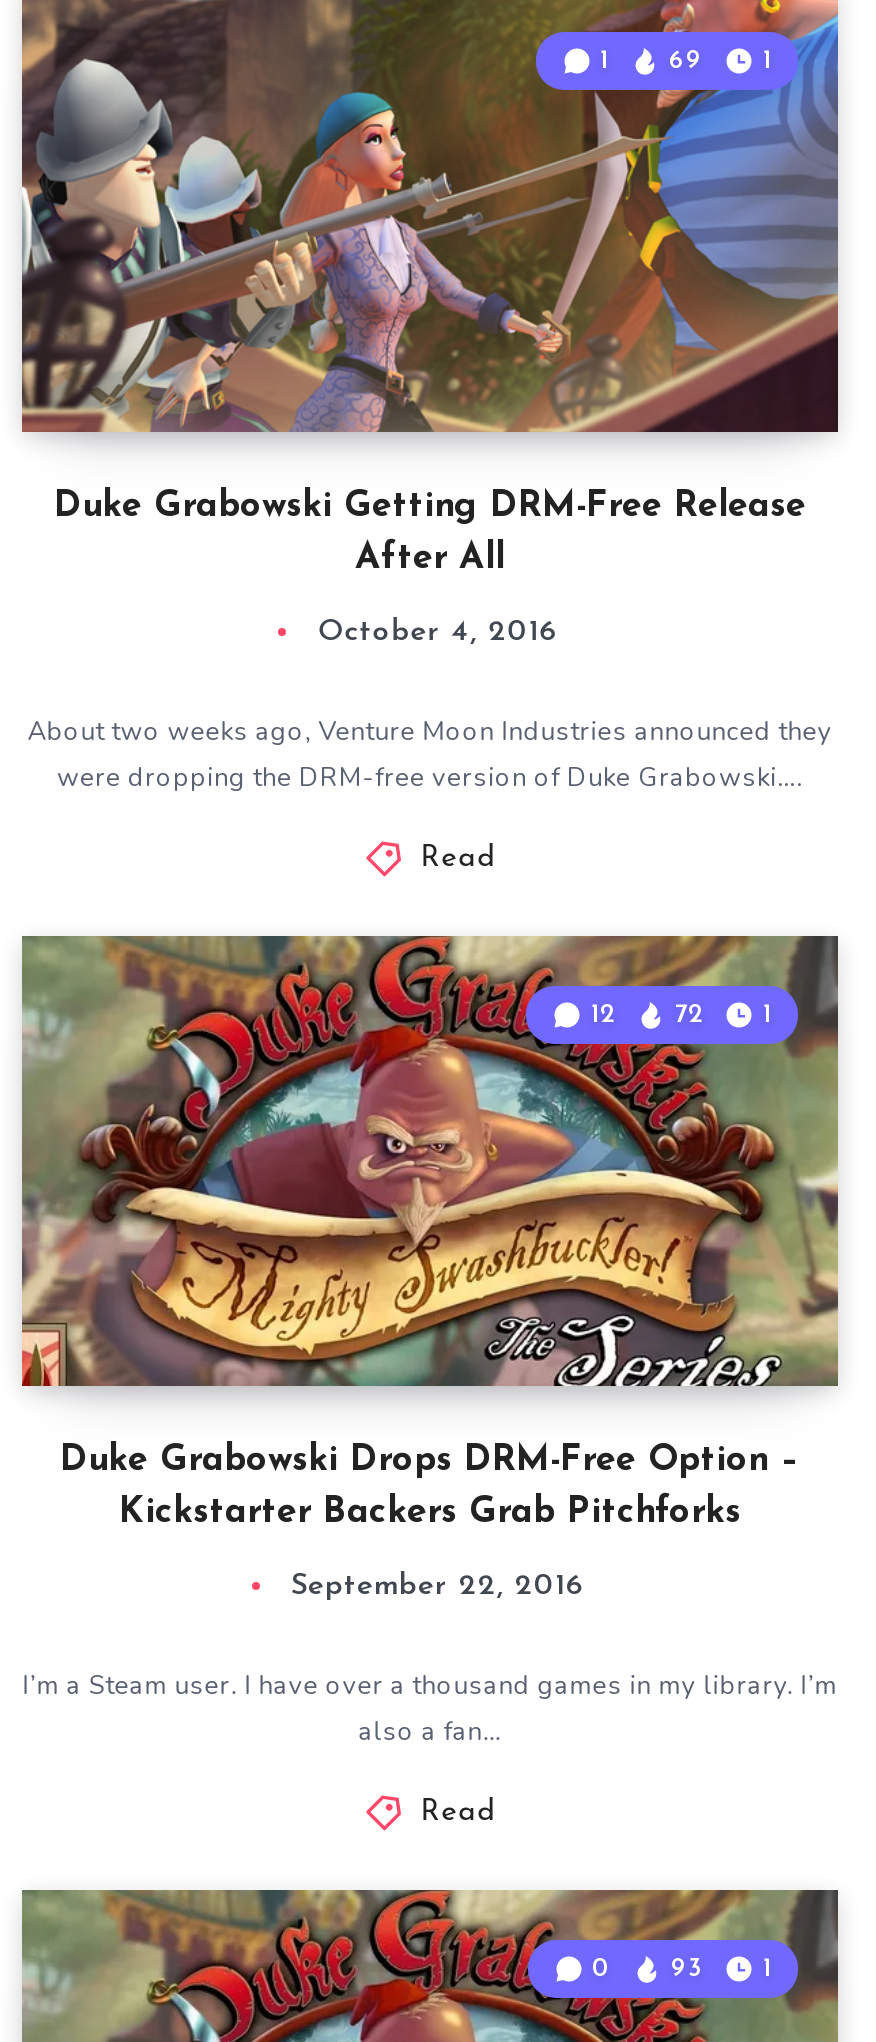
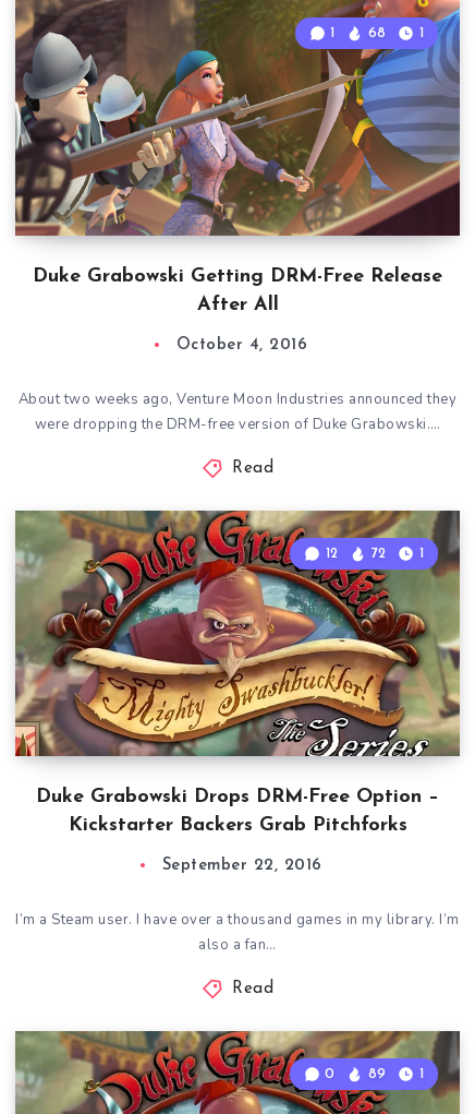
- 1 69 1
+ 1 68 1

- 0 93 1
+ 0 89 1
